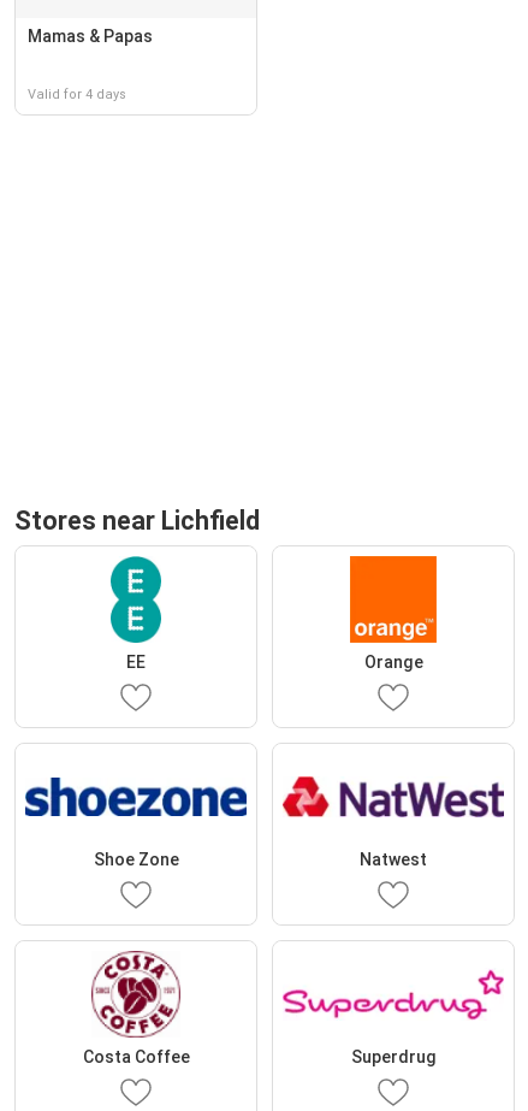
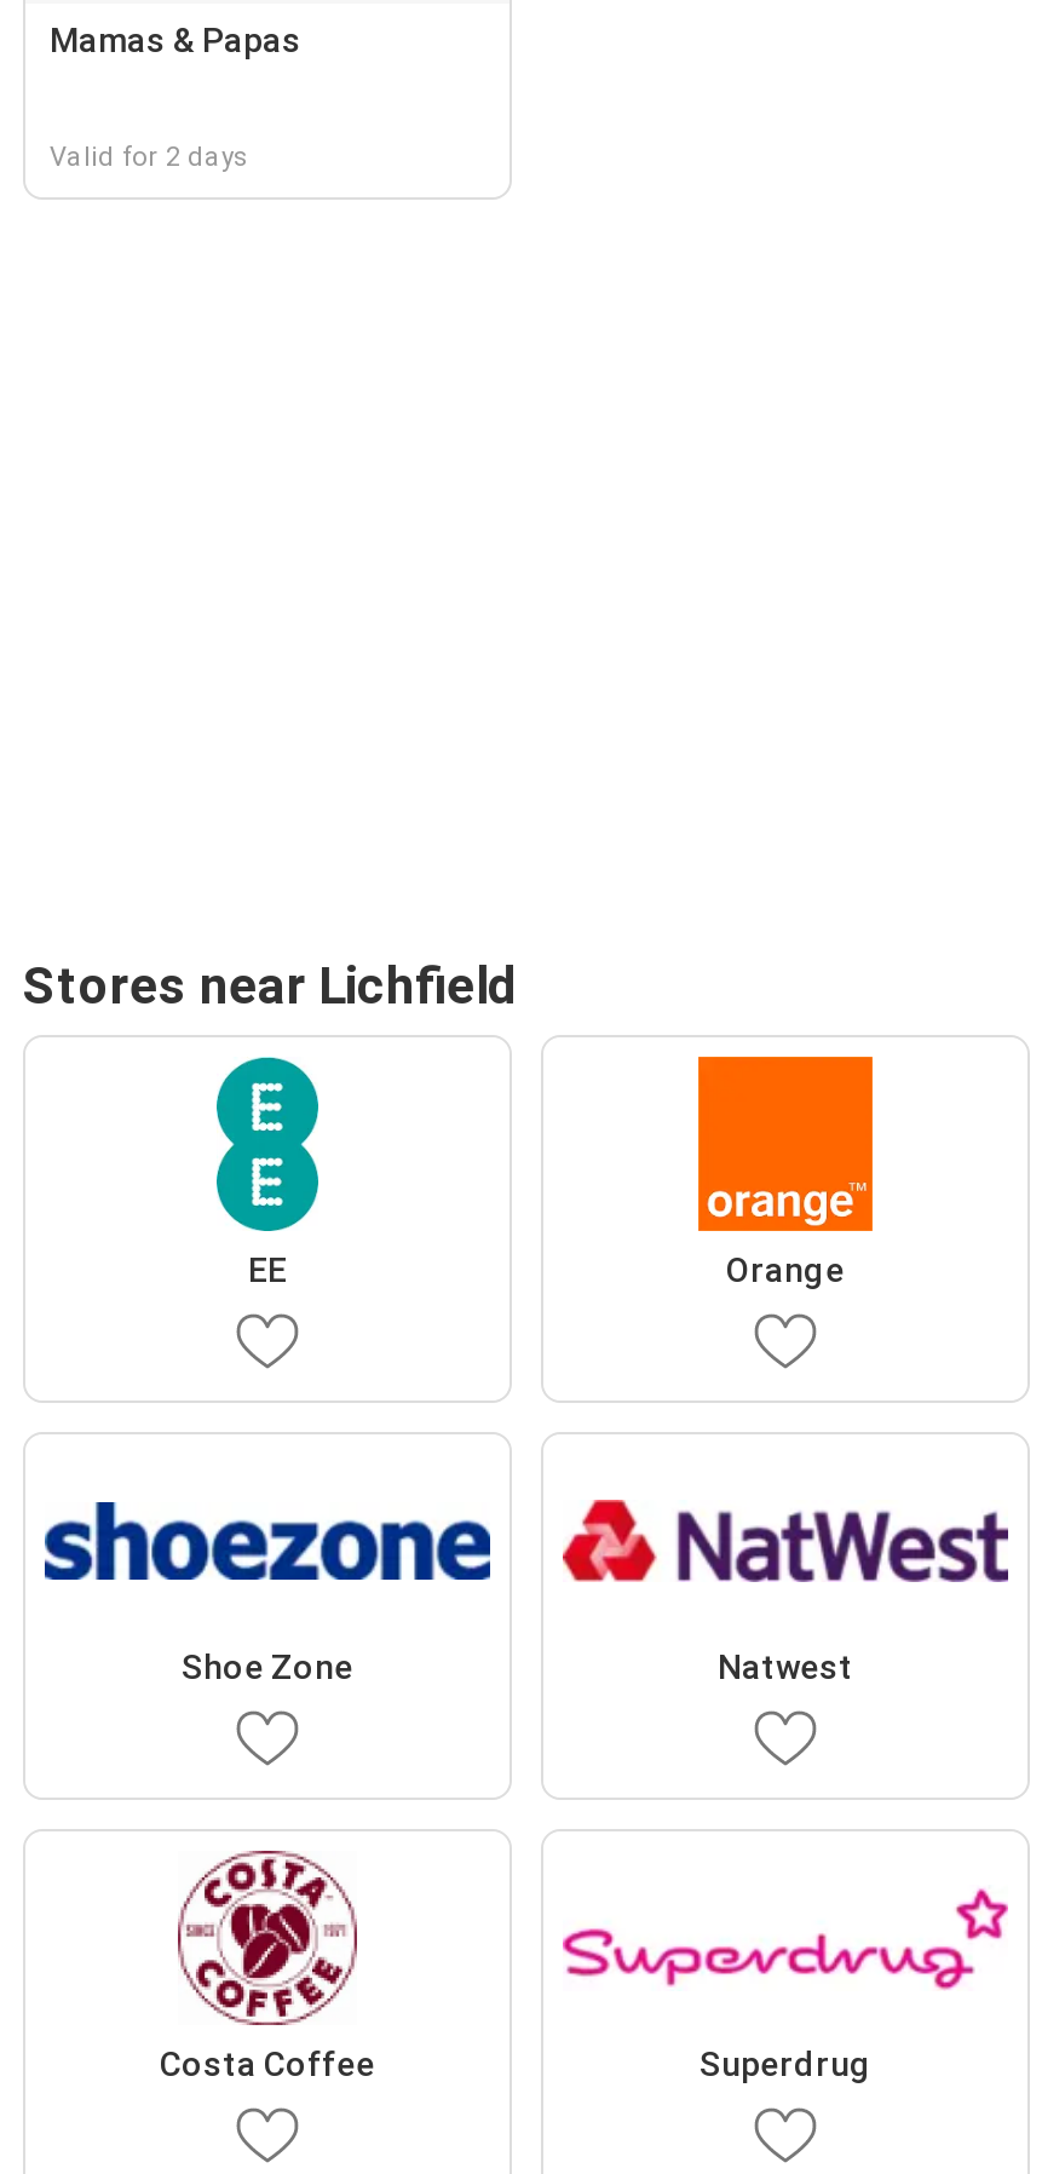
- Valid for 4 days
+ Valid for 2 days
